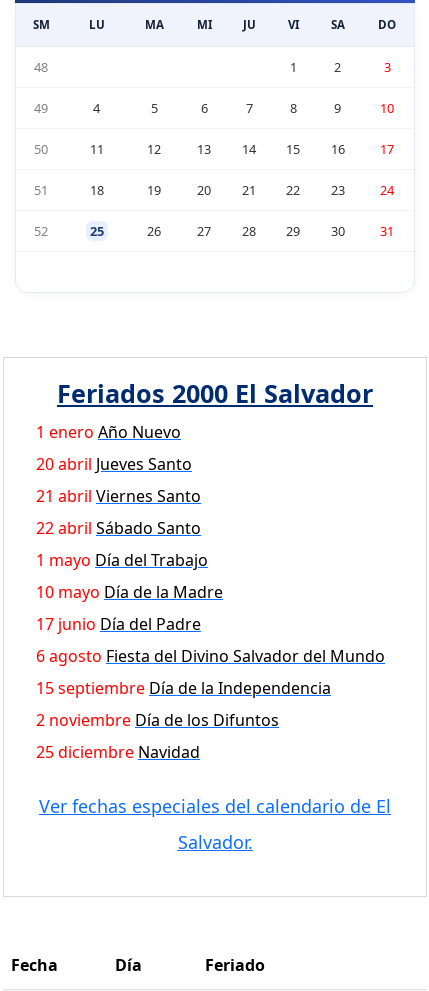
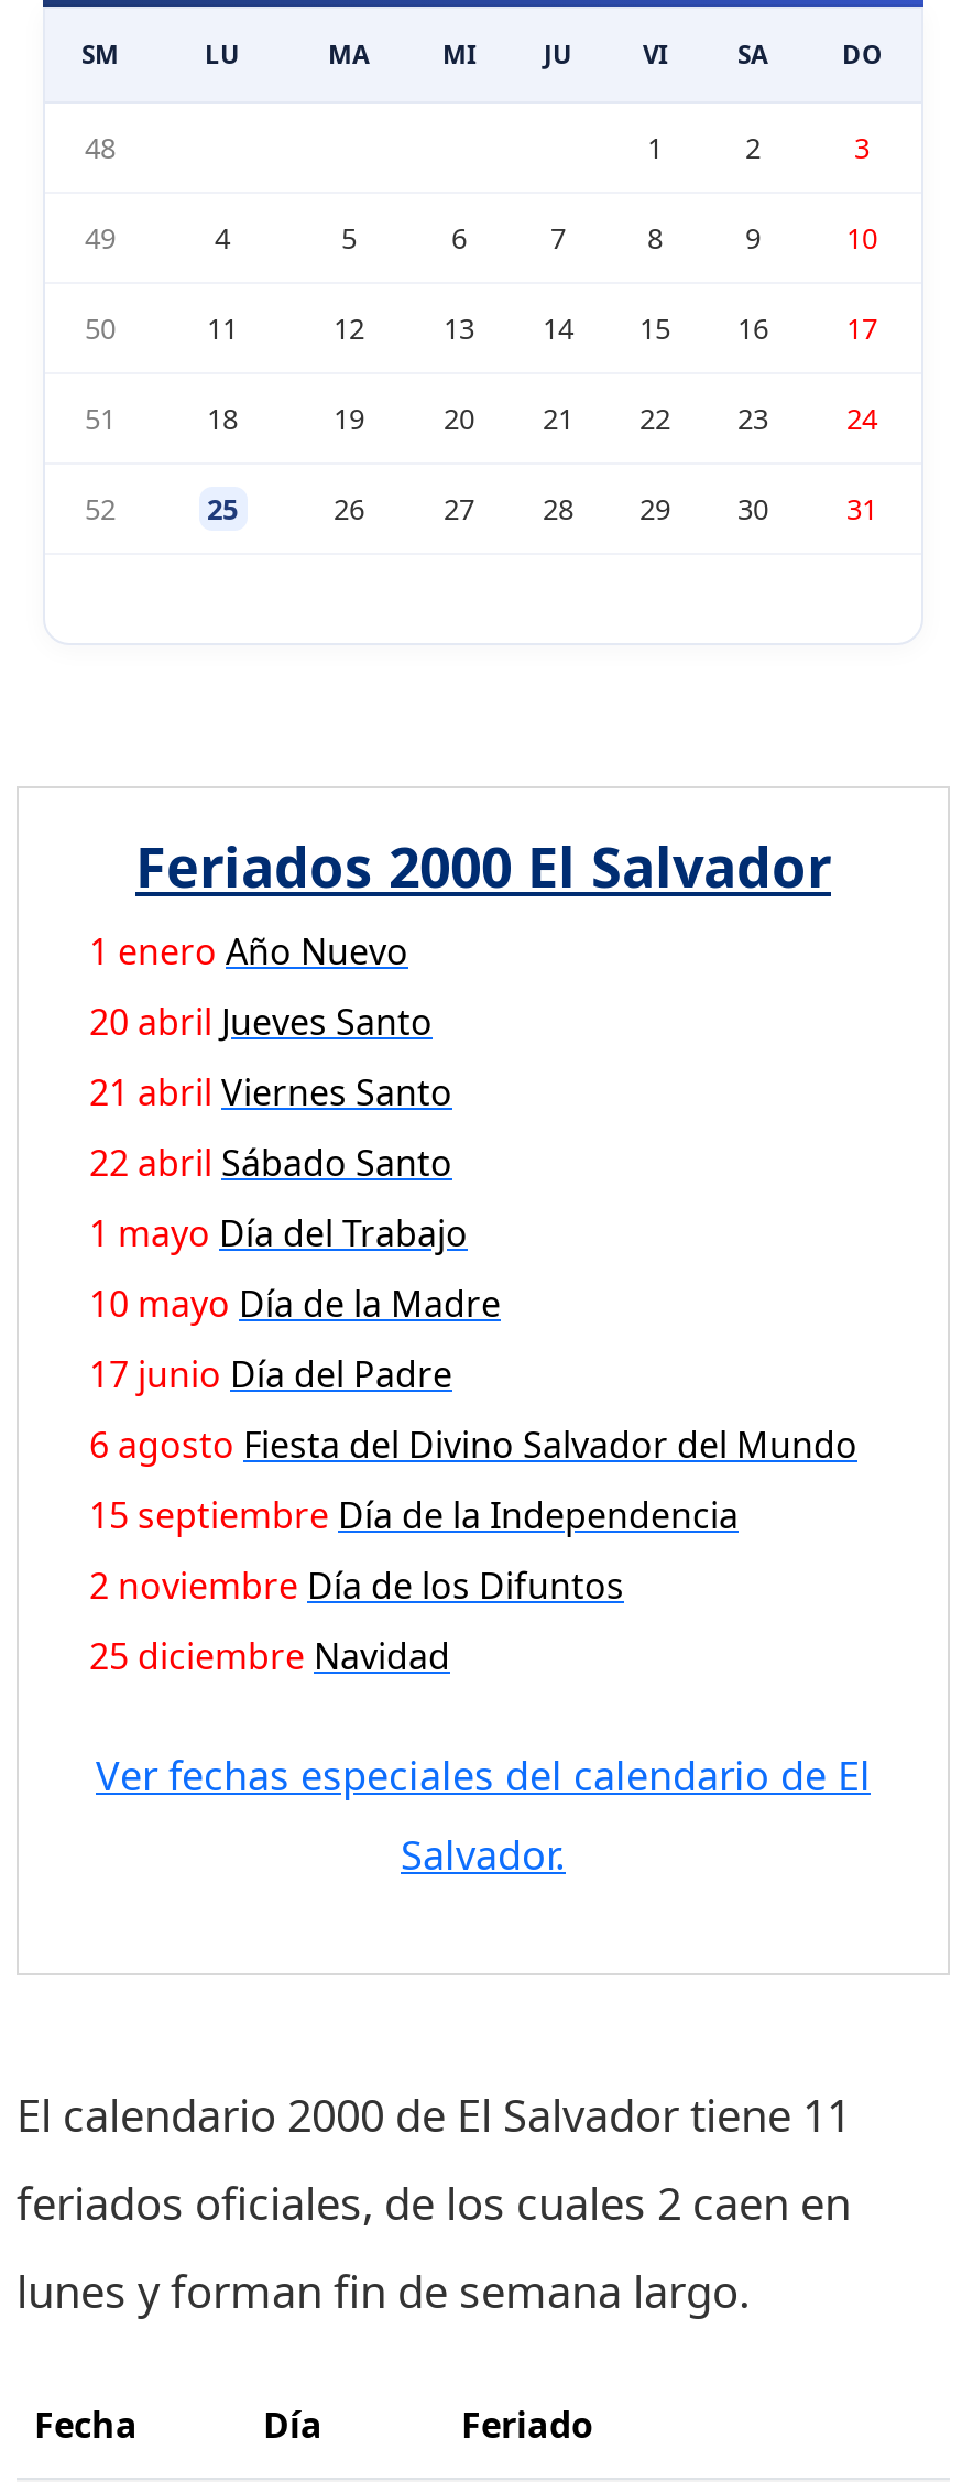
+ El calendario 2000 de El Salvador tiene 11
+ feriados oficiales, de los cuales 2 caen en
+ lunes y forman fin de semana largo.
